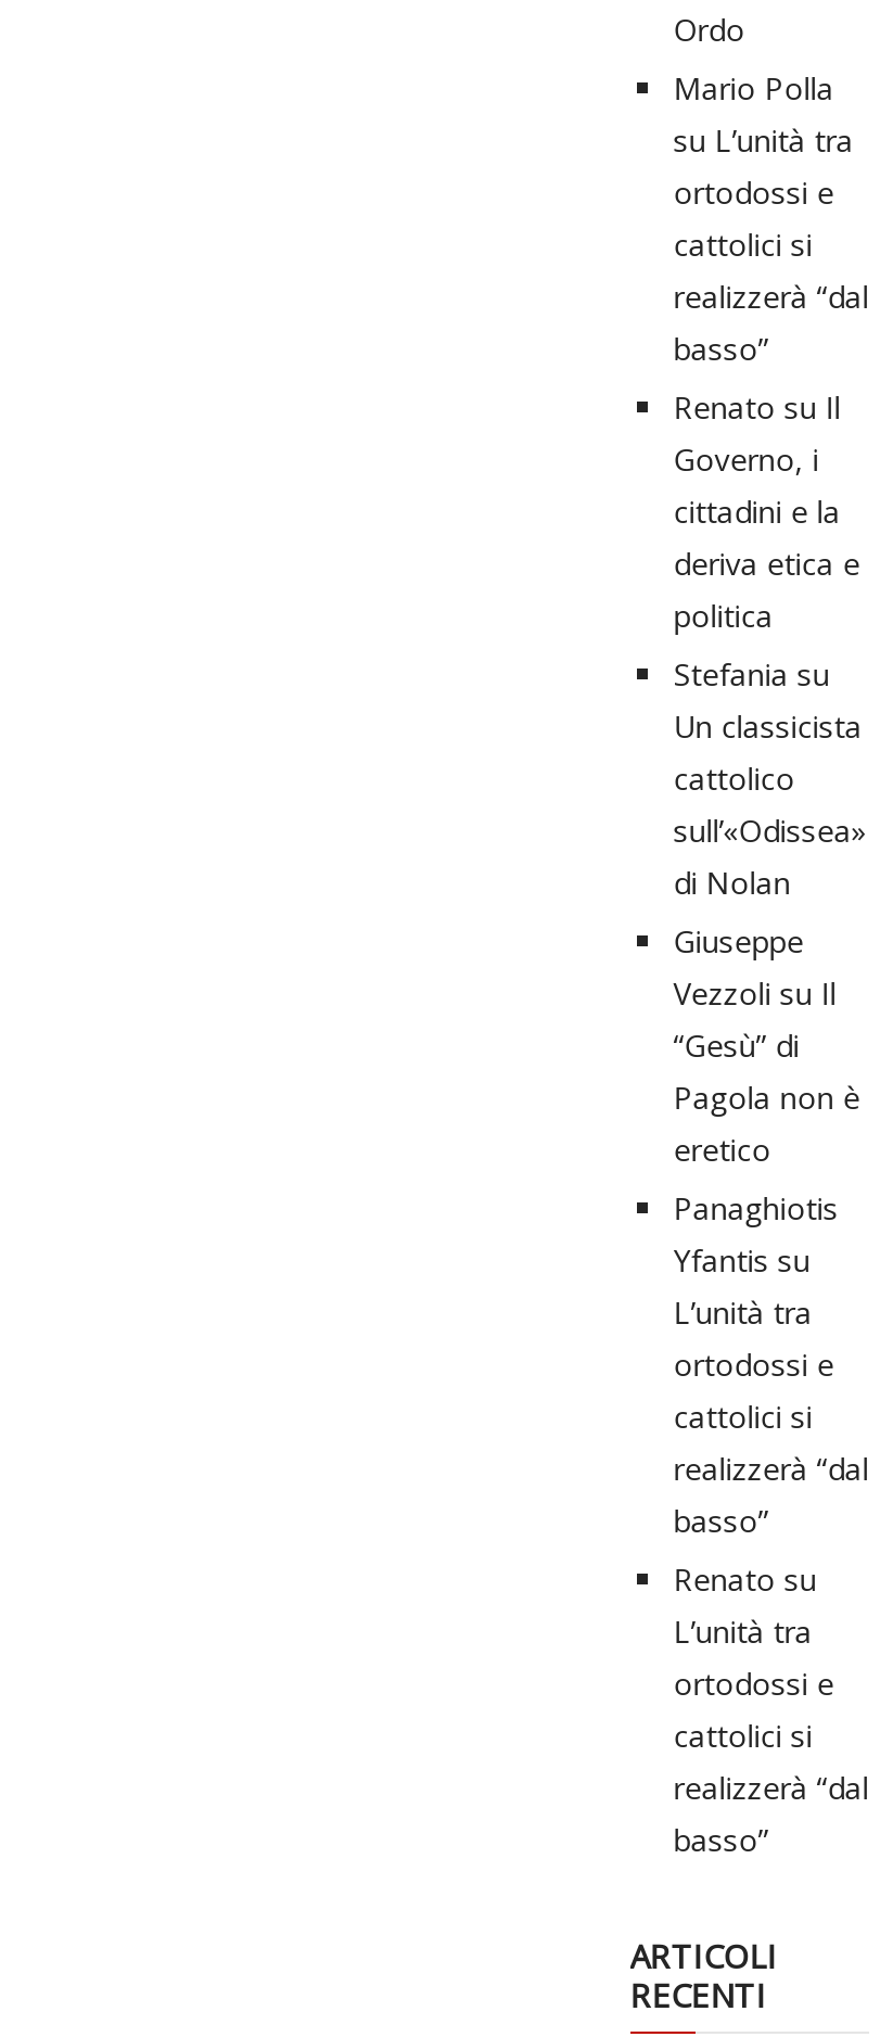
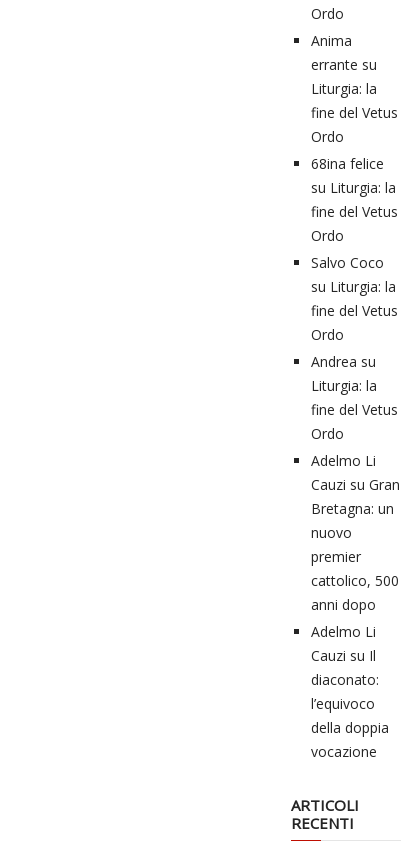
- Mario Polla
- su L’unità tra
- ortodossi e
- cattolici si
- realizzerà “dal
- basso”
- Renato su Il
- Governo, i
- cittadini e la
- deriva etica e
- politica
- Stefania su
- Un classicista
- cattolico
- sull’«Odissea»
- di Nolan
- Giuseppe
- Vezzoli su Il
- “Gesù” di
- Pagola non è
- eretico
- Panaghiotis
- Yfantis su
- L’unità tra
- ortodossi e
- cattolici si
- realizzerà “dal
- basso”
- Renato su
- L’unità tra
- ortodossi e
- cattolici si
- realizzerà “dal
- basso”
+ Anima
+ errante su
+ Liturgia: la
+ fine del Vetus
+ Ordo
+ 68ina felice
+ su Liturgia: la
+ fine del Vetus
+ Ordo
+ Salvo Coco
+ su Liturgia: la
+ fine del Vetus
+ Ordo
+ Andrea su
+ Liturgia: la
+ fine del Vetus
+ Ordo
+ Adelmo Li
+ Cauzi su Gran
+ Bretagna: un
+ nuovo
+ premier
+ cattolico, 500
+ anni dopo
+ Adelmo Li
+ Cauzi su Il
+ diaconato:
+ l’equivoco
+ della doppia
+ vocazione
